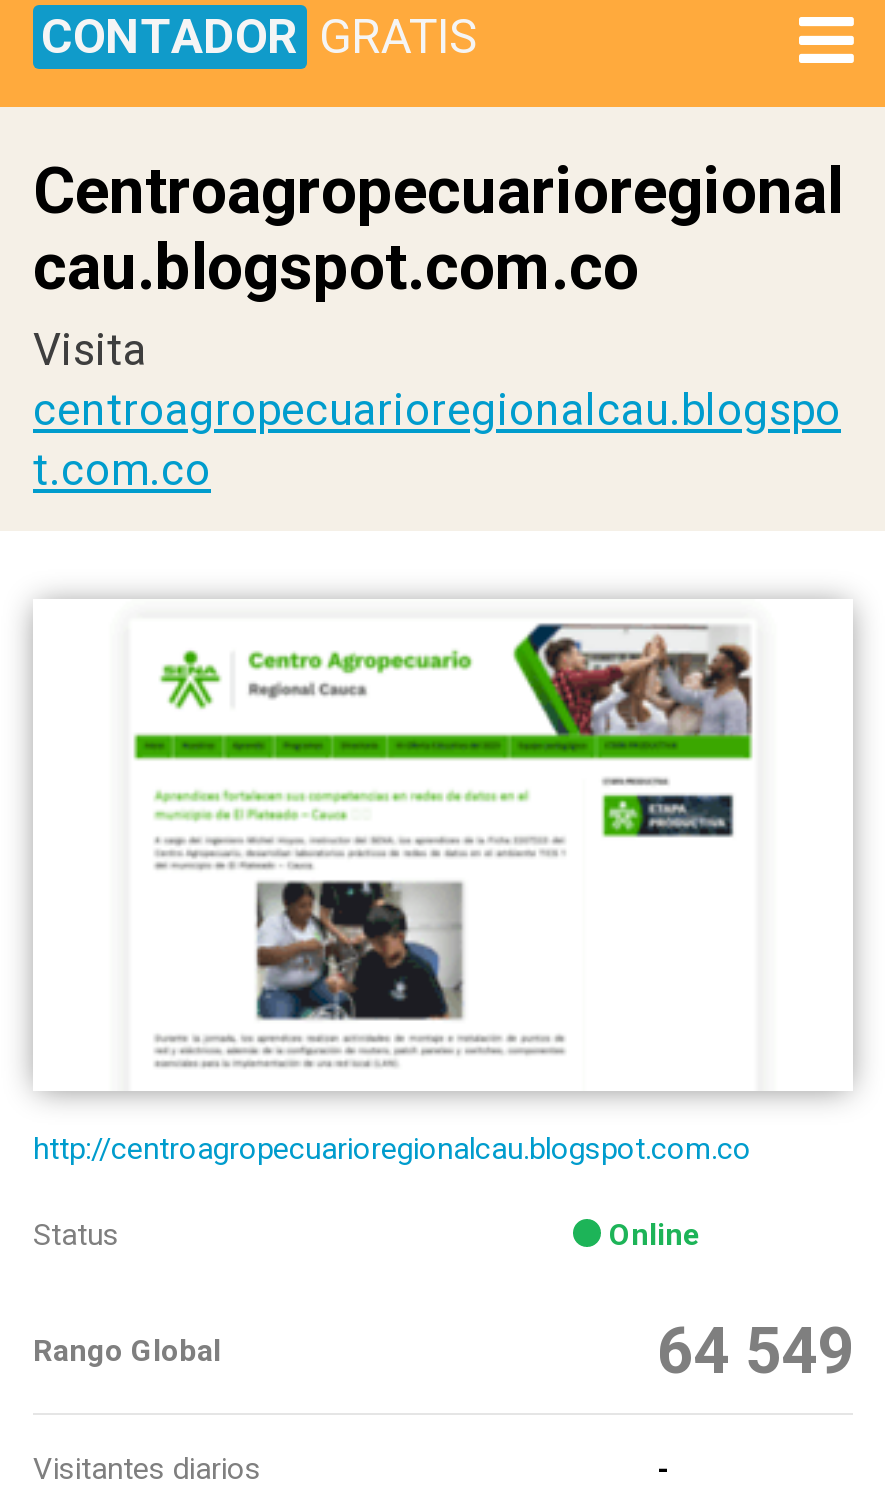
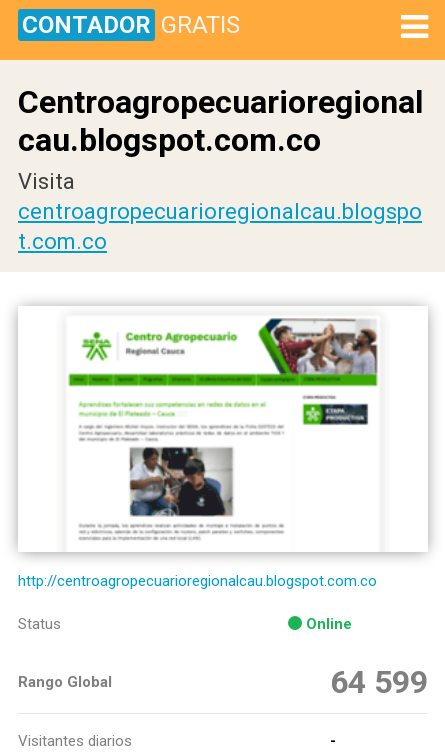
- 64 549
+ 64 599
